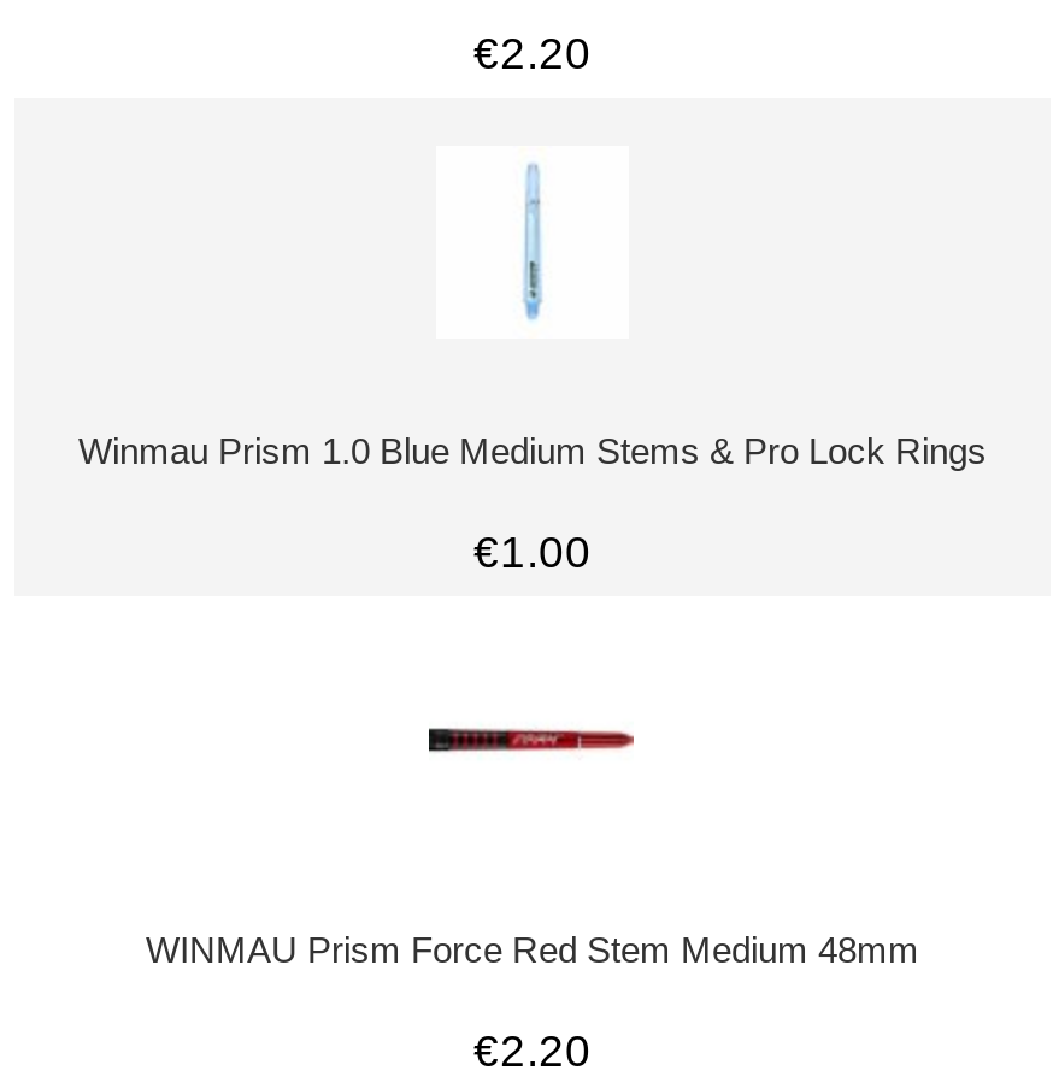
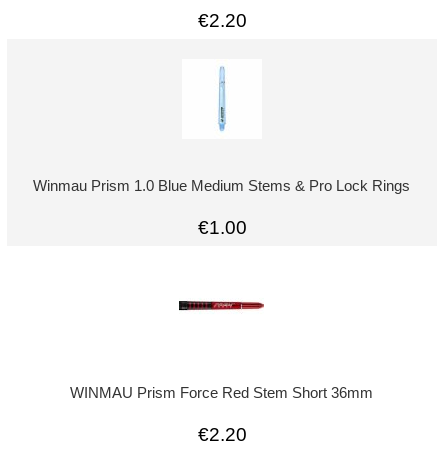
- WINMAU Prism Force Red Stem Medium 48mm
+ WINMAU Prism Force Red Stem Short 36mm
